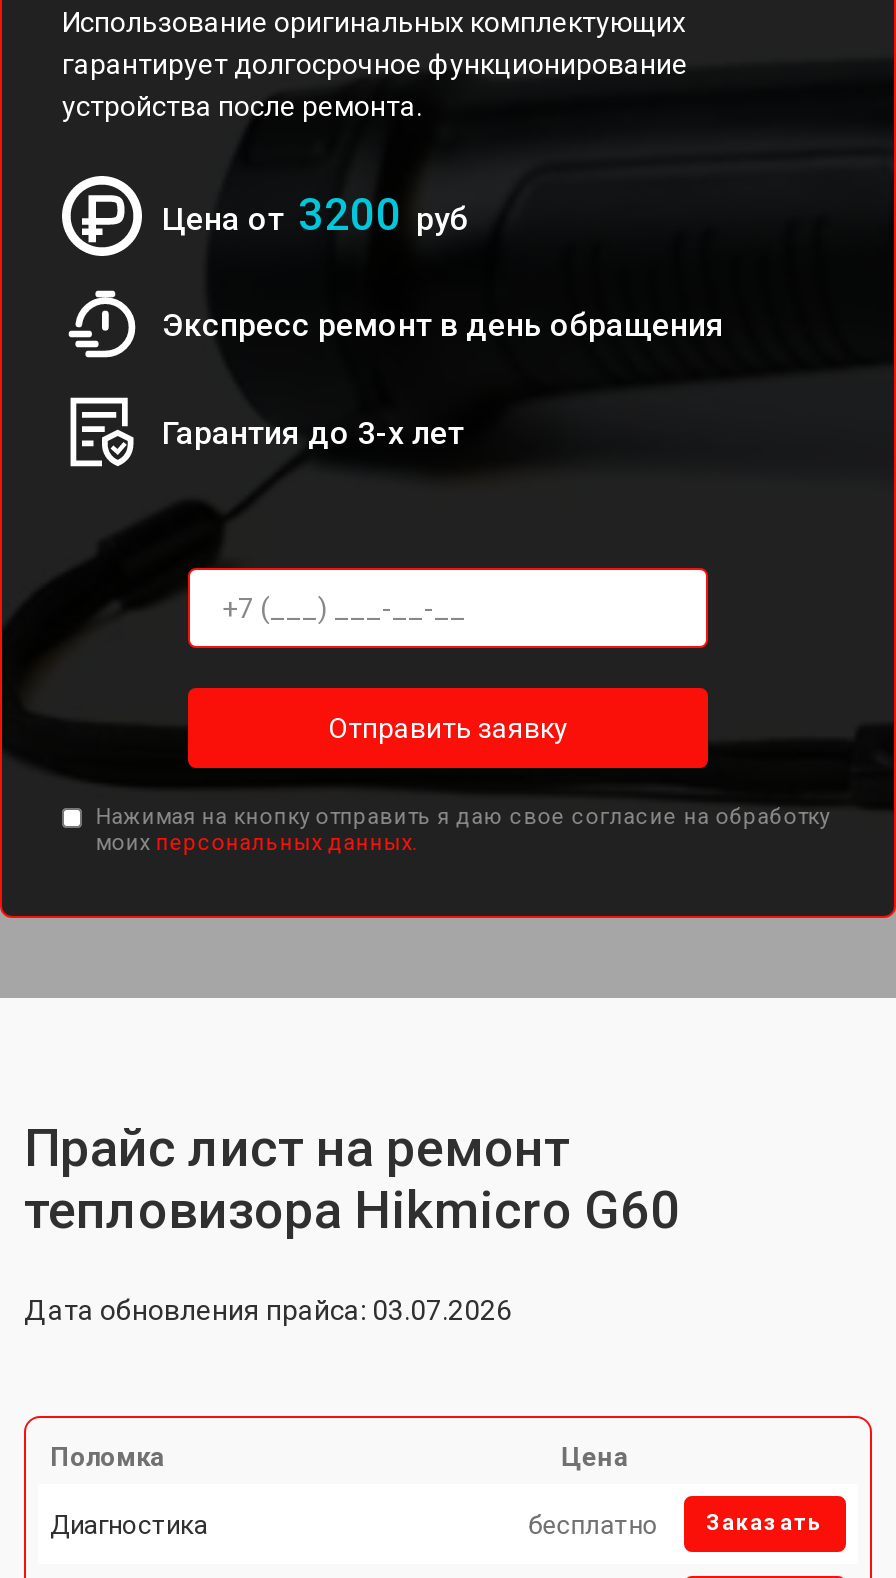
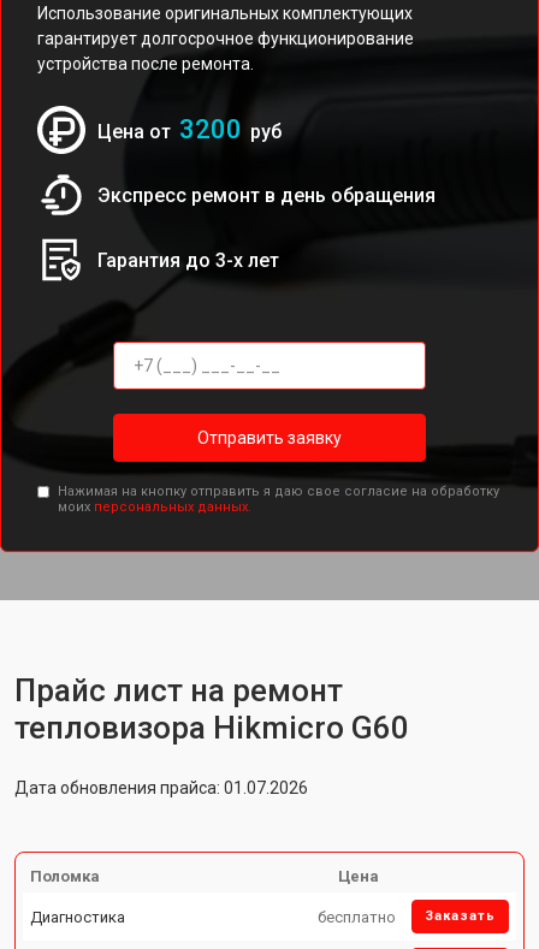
- Дата обновления прайса: 03.07.2026
+ Дата обновления прайса: 01.07.2026
